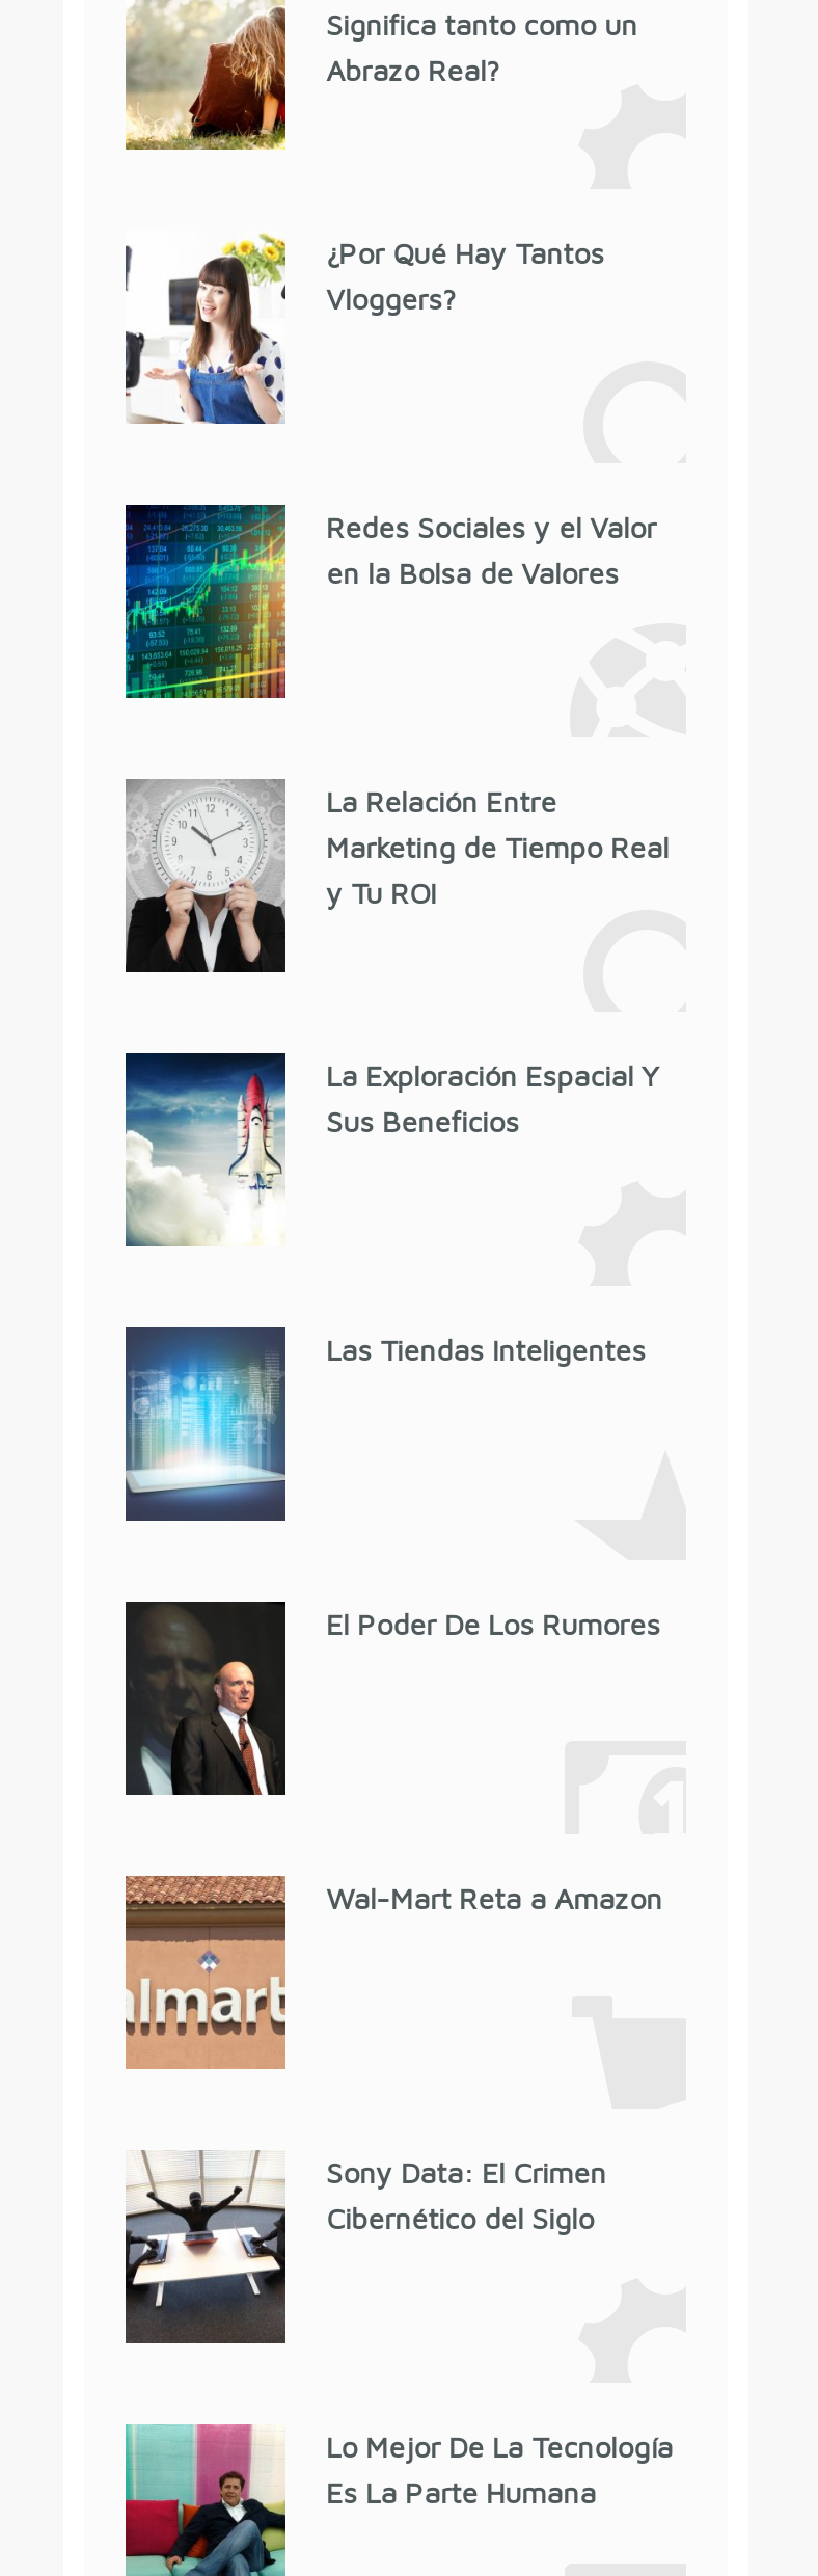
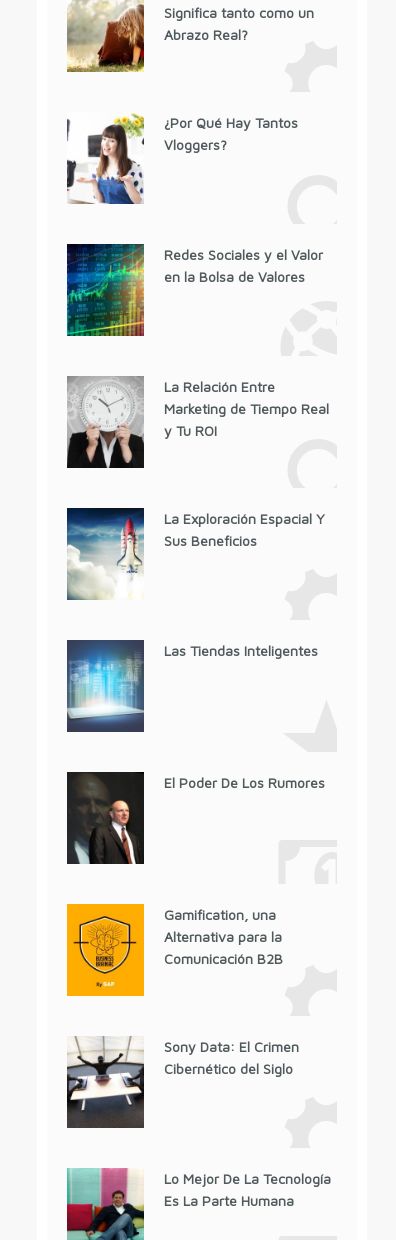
- [image]
- Wal-Mart Reta a Amazon
+ [image]
+ Gamification, una
+ Alternativa para la
+ Comunicación B2B
